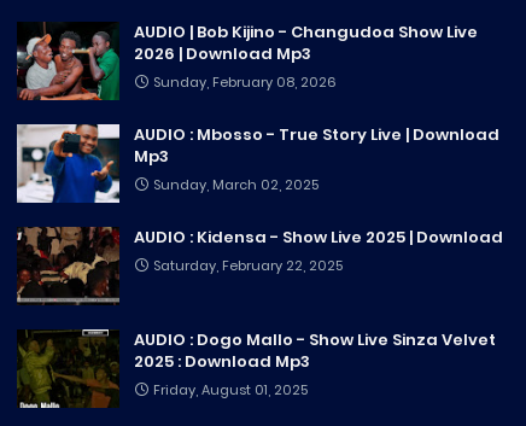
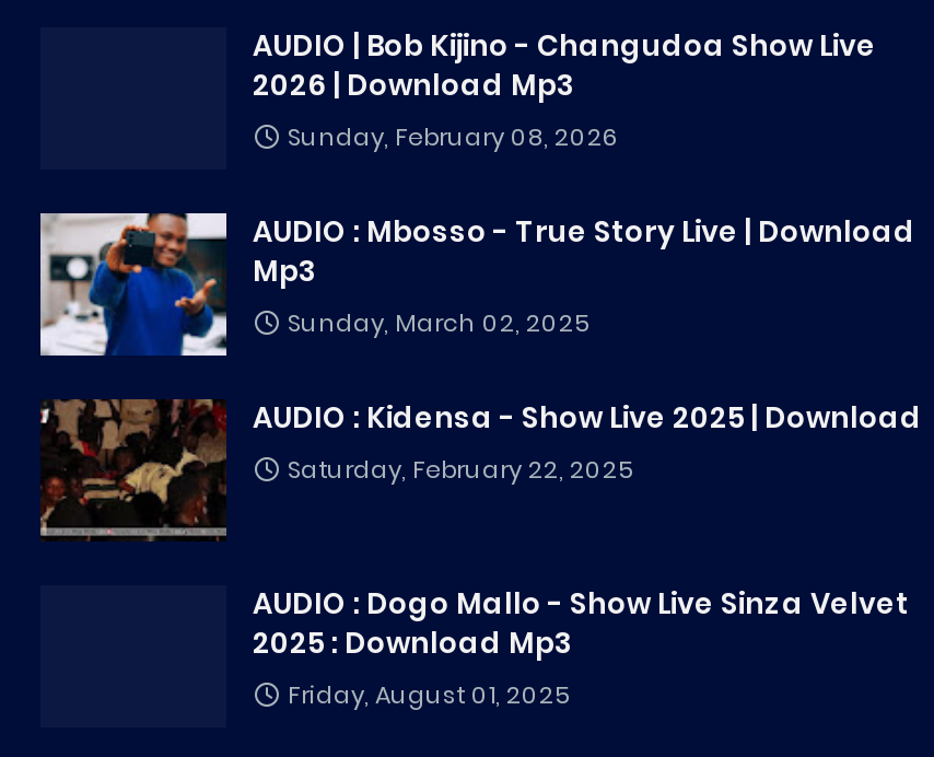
- [image]

- [image]
